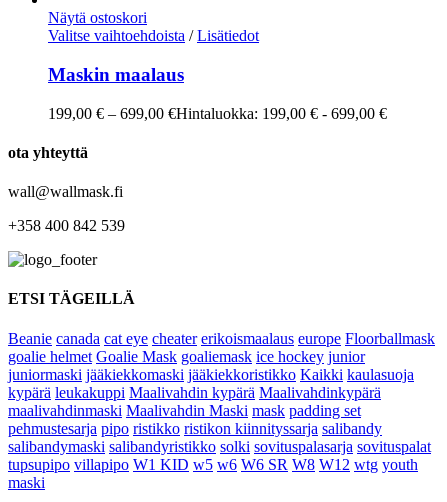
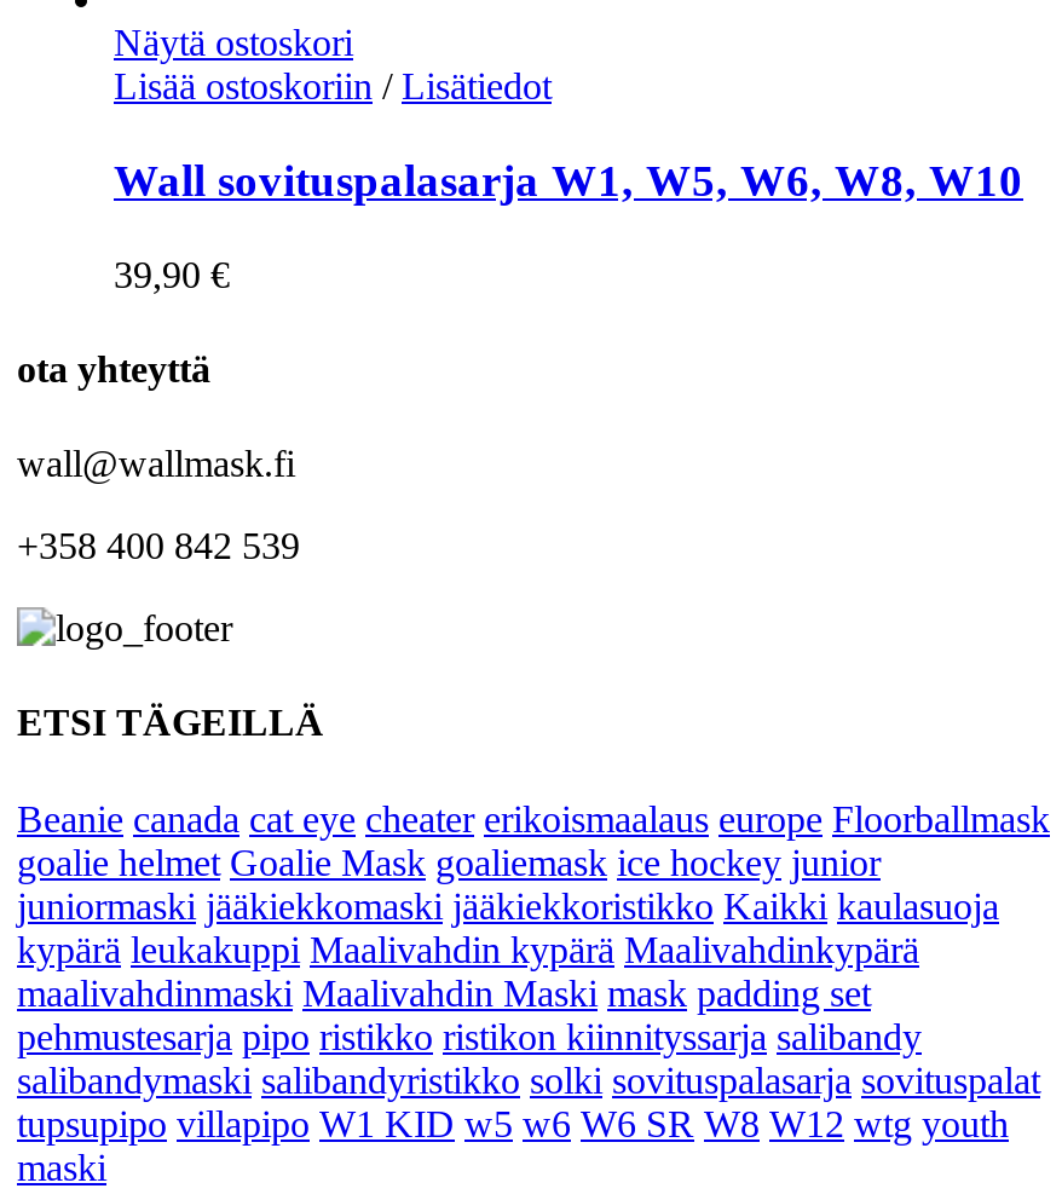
- Valitse vaihtoehdoista / Lisätiedot
+ Lisää ostoskoriin / Lisätiedot

- Maskin maalaus
+ Wall sovituspalasarja W1, W5, W6, W8, W10

- 199,00 € – 699,00 €Hintaluokka: 199,00 € - 699,00 €
+ 39,90 €
